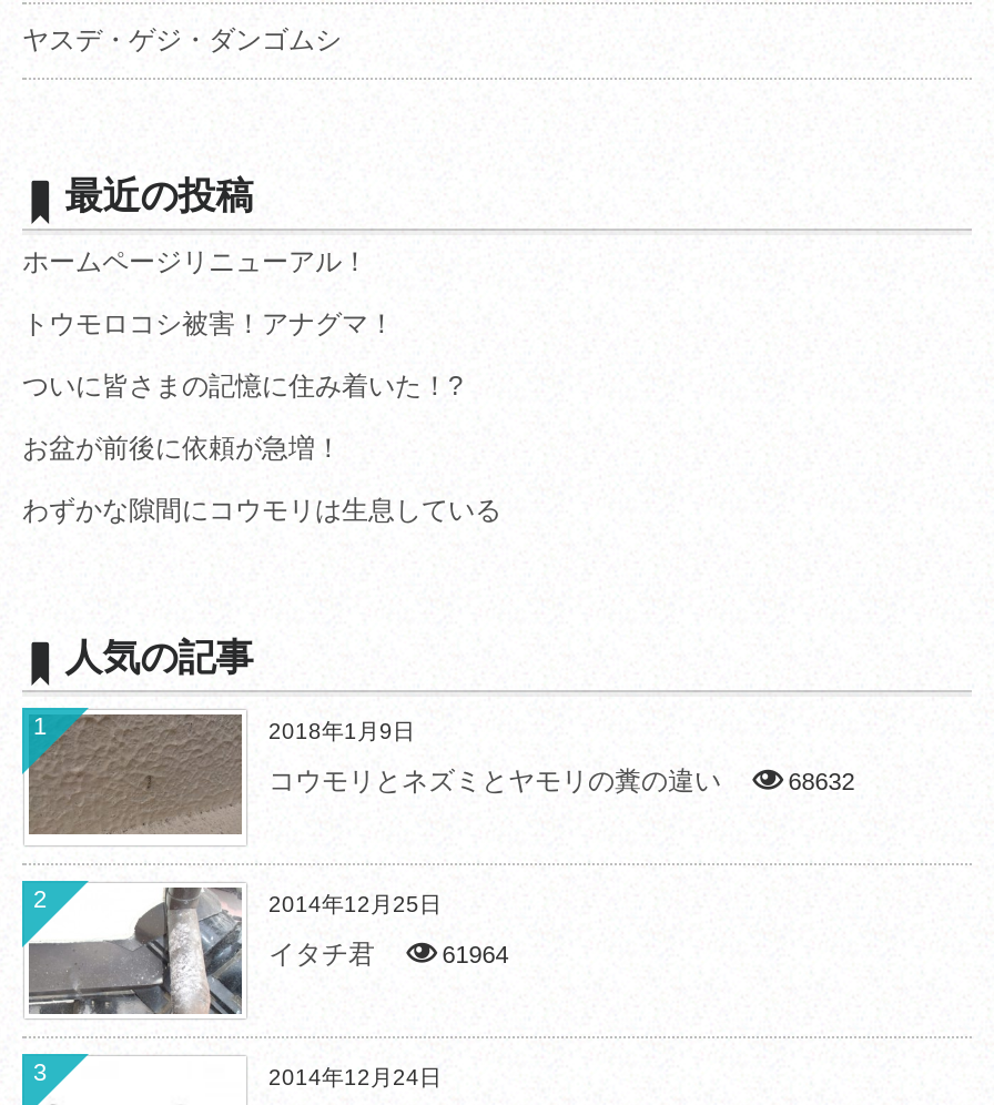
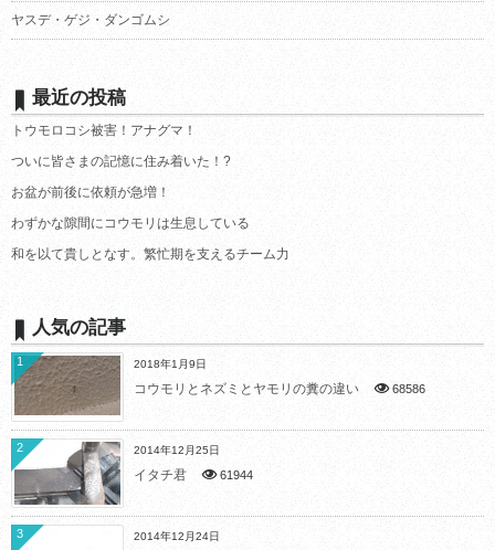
- ホームページリニューアル！

moved up: トウモロコシ被害！アナグマ！ | ついに皆さまの記憶に住み着いた！? | お盆が前後に依頼が急増！ | わずかな隙間にコウモリは生息している

+ 和を以て貴しとなす。繁忙期を支えるチーム力

- 68632
+ 68586

- 61964
+ 61944
